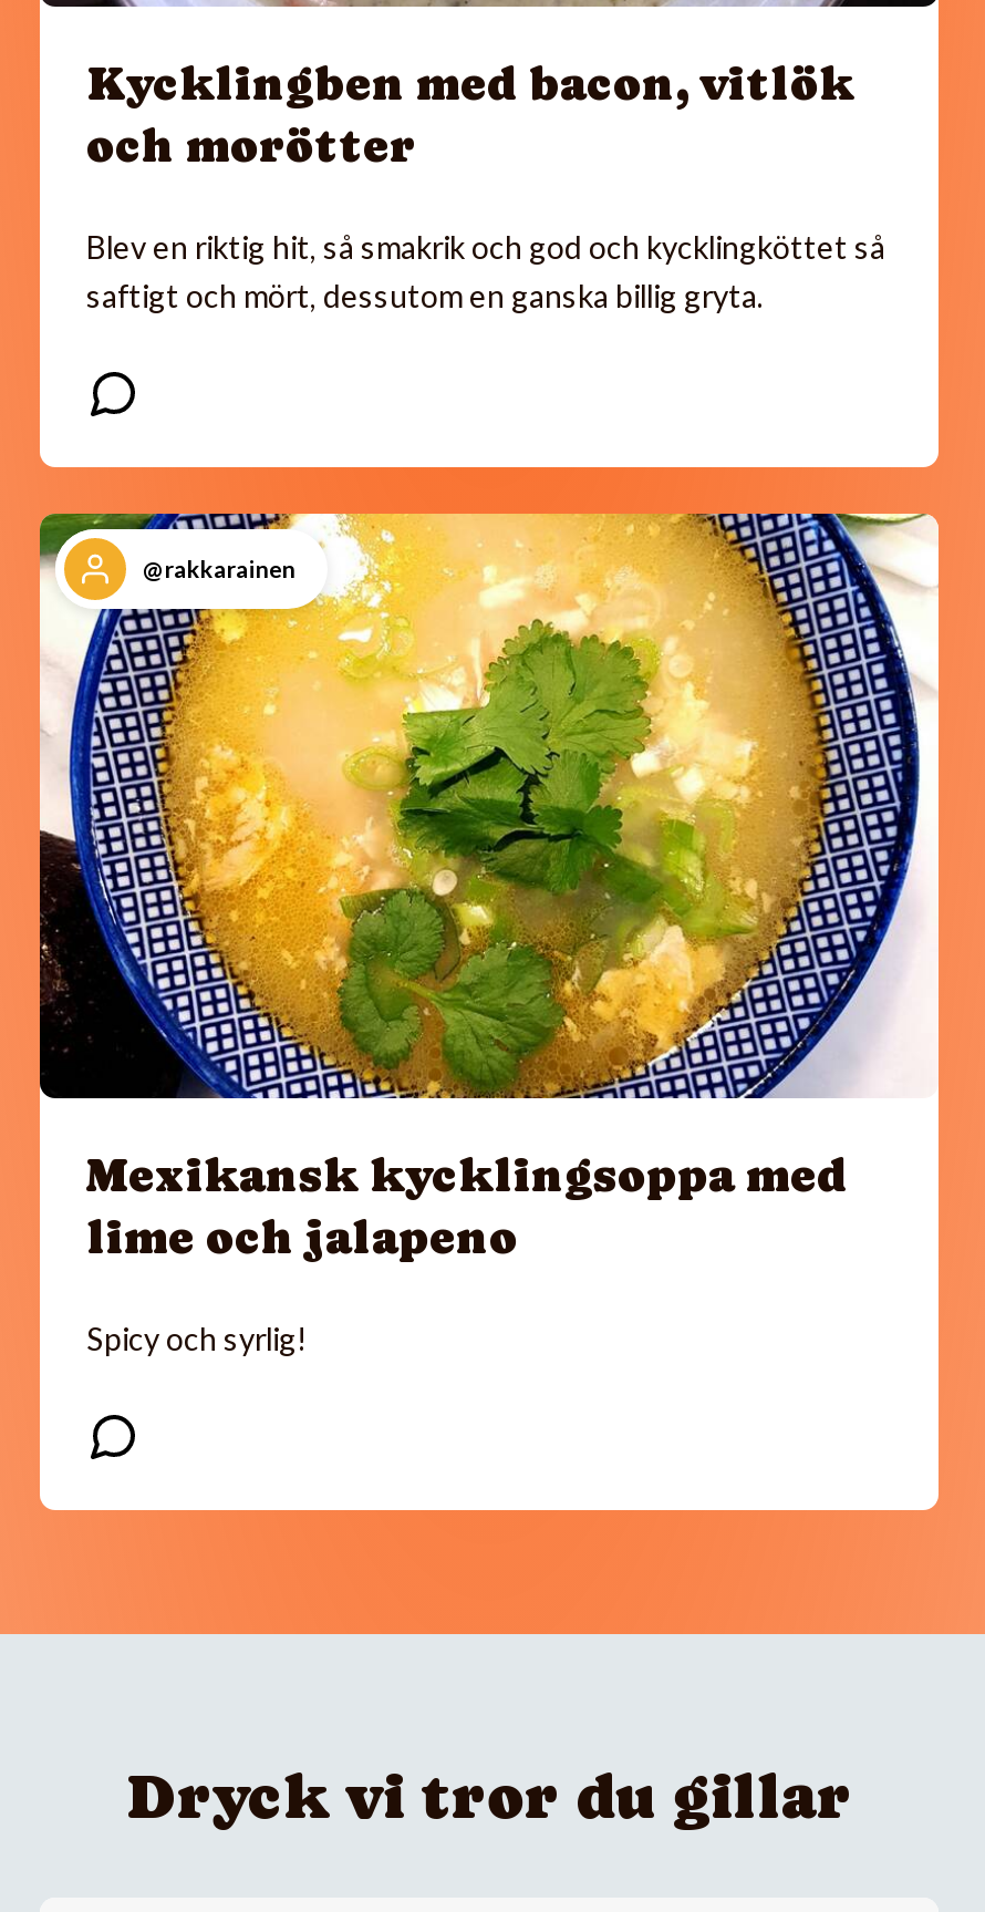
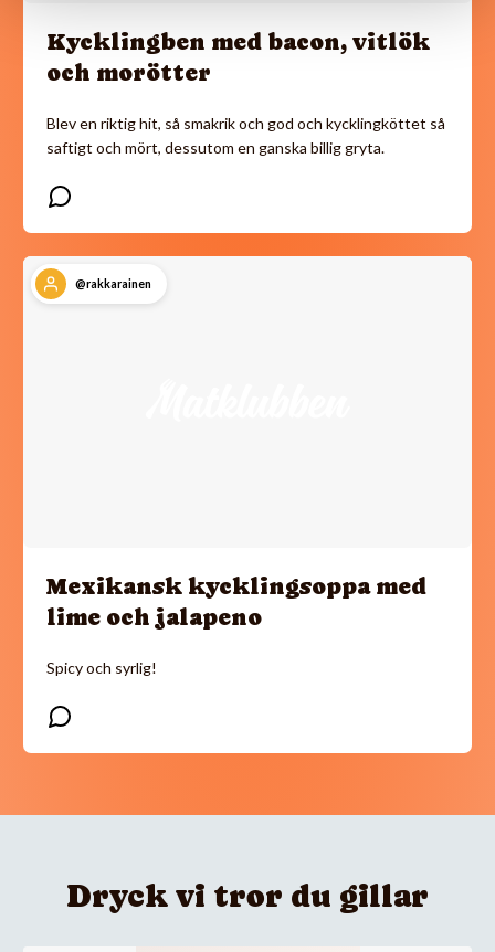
- [image]
